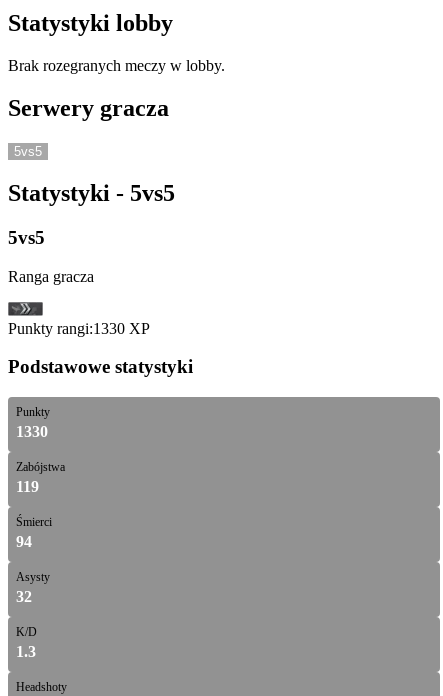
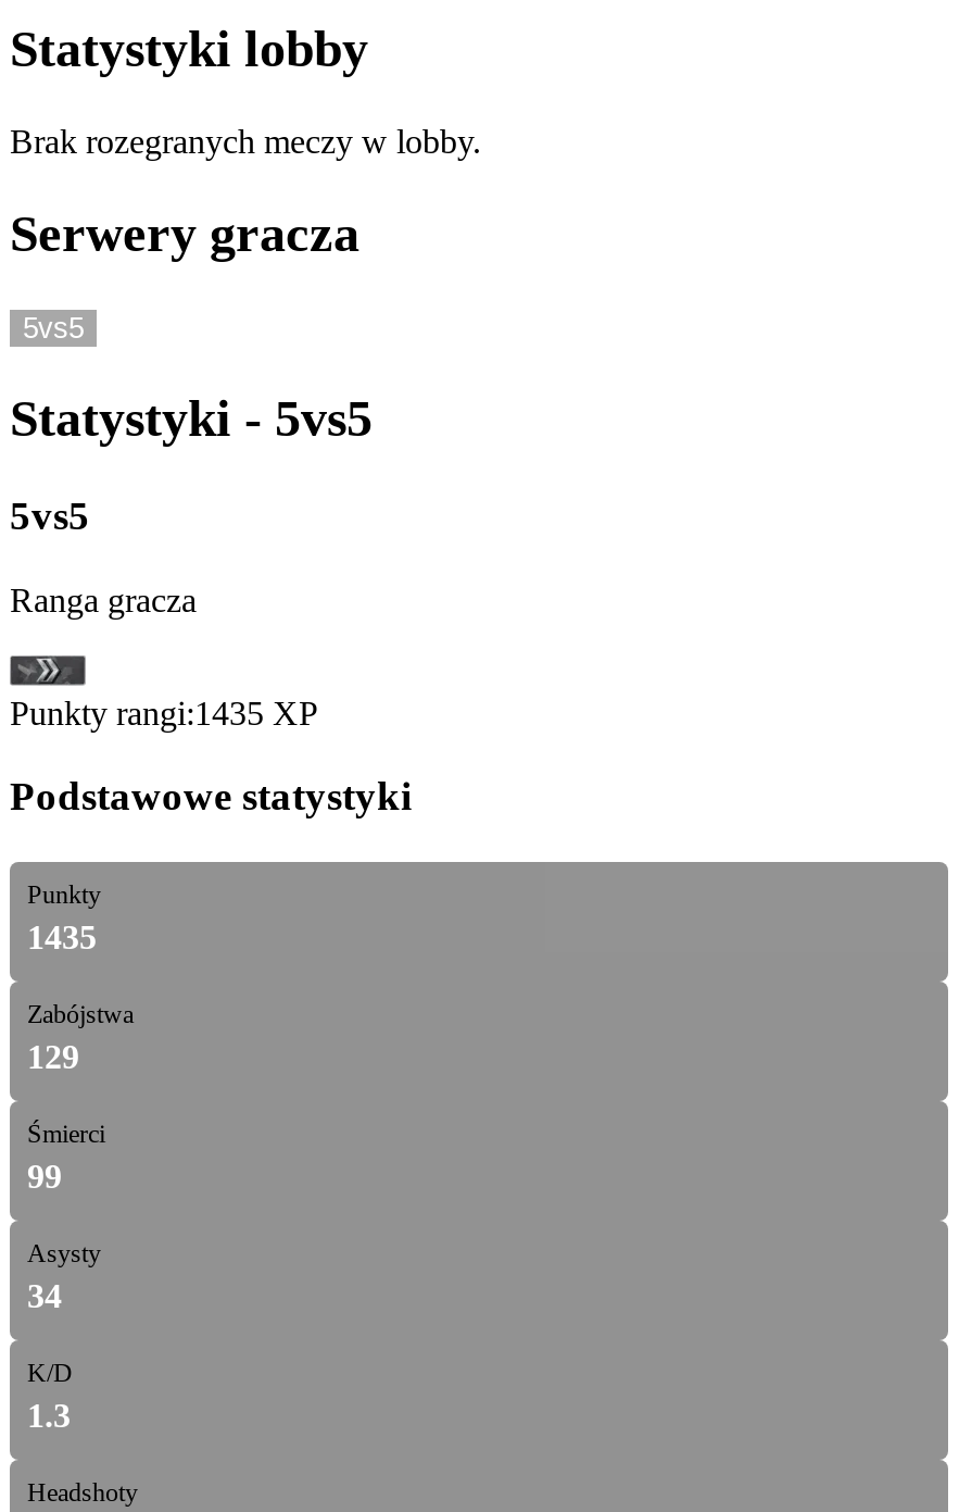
- Punkty rangi:1330 XP
+ Punkty rangi:1435 XP

- 1330
+ 1435

- 119
+ 129

- 94
+ 99

- 32
+ 34
